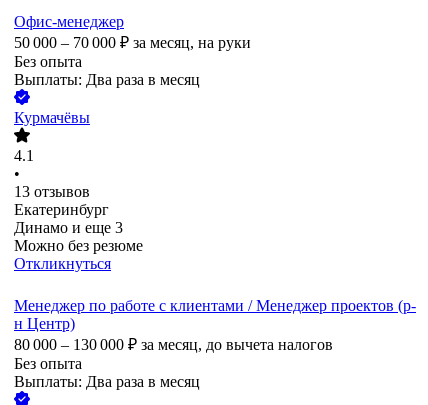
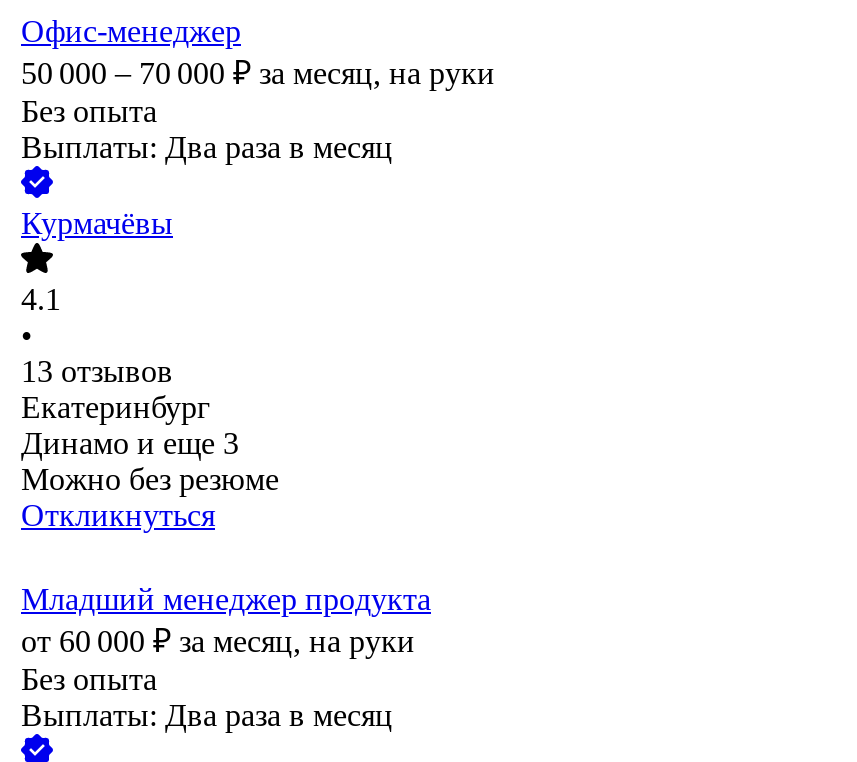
- Менеджер по работе с клиентами / Менеджер проектов (р-
- н Центр)
- 80 000 – 130 000 ₽ за месяц, до вычета налогов
+ Младший менеджер продукта
+ от 60 000 ₽ за месяц, на руки
